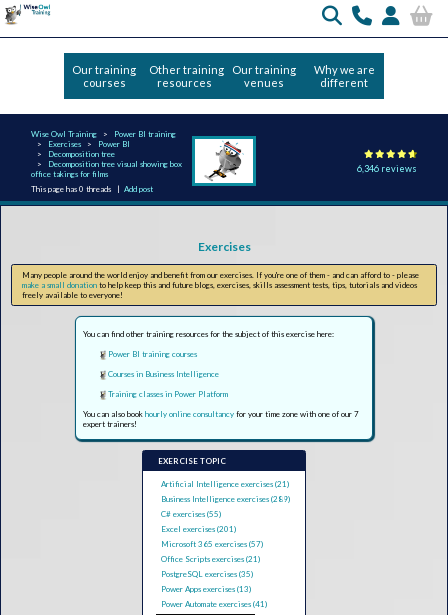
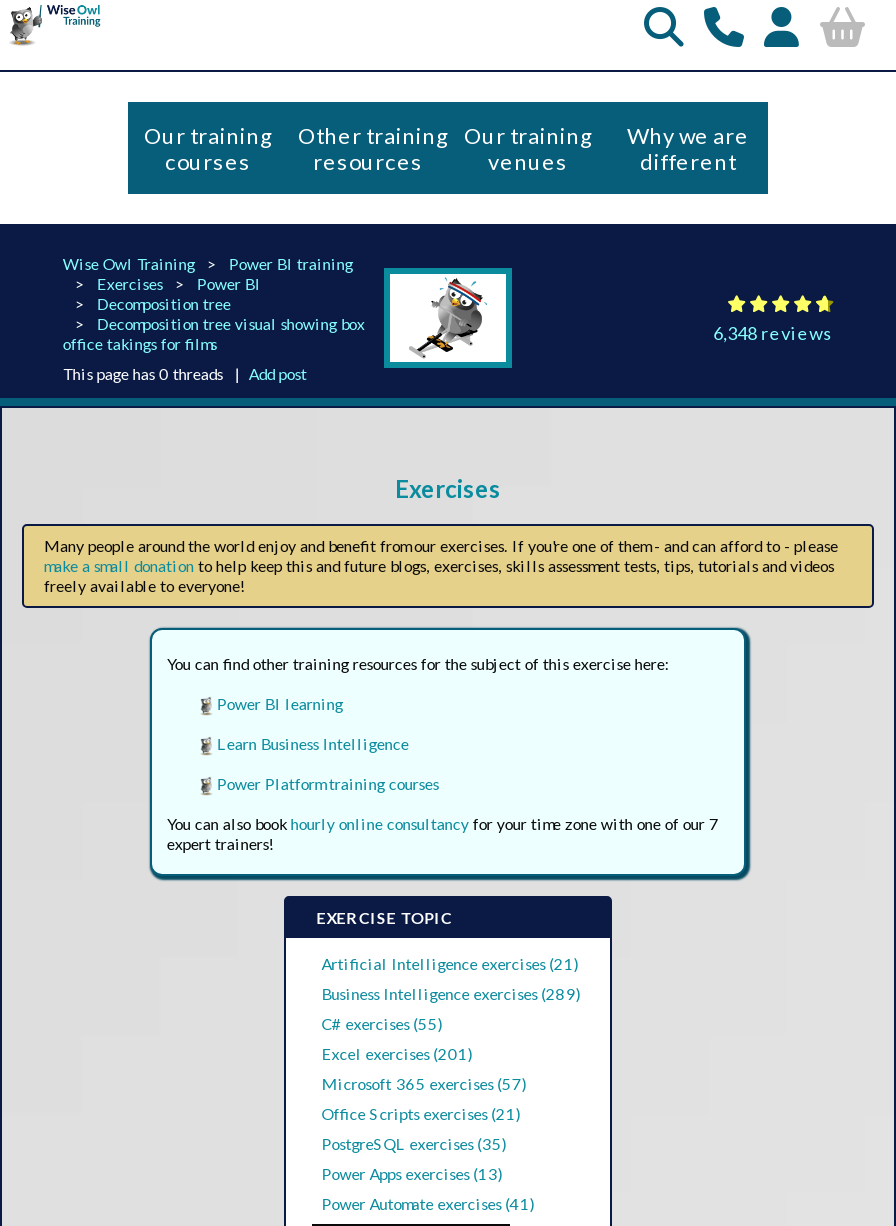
- 6,346 reviews
+ 6,348 reviews

- Power BI training courses
+ Power BI learning

- Courses in Business Intelligence
+ Learn Business Intelligence

- Training classes in Power Platform
+ Power Platform training courses
